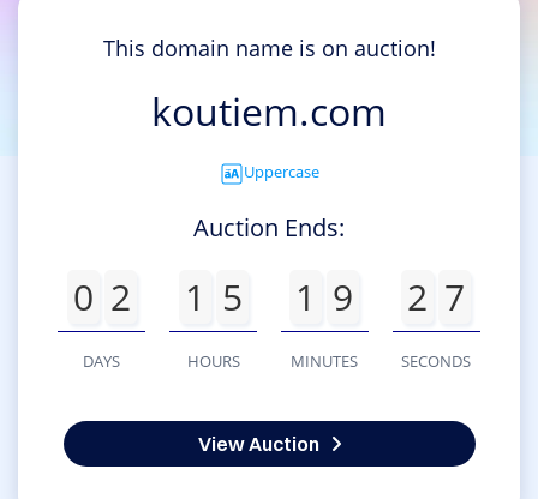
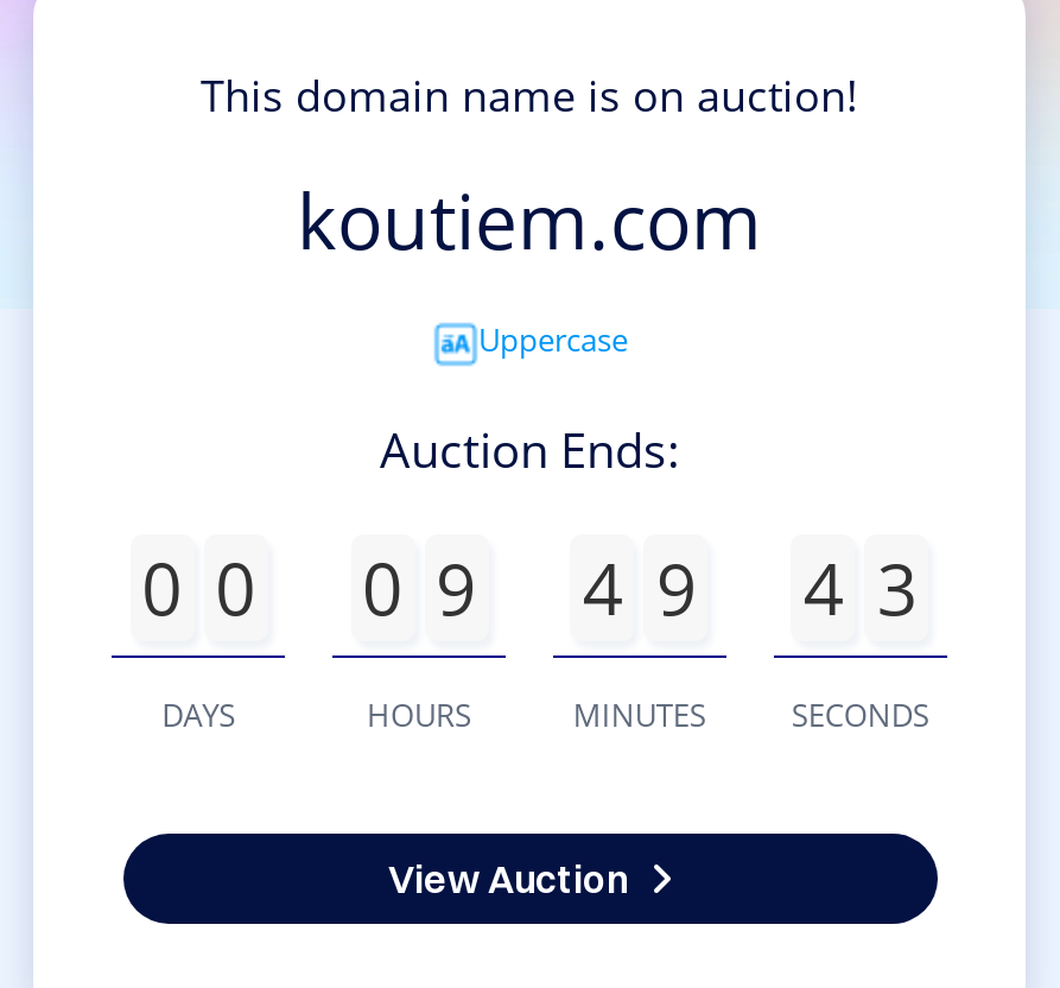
- 0 2
+ 0 0

- 1 5
+ 0 9

- 1 9
+ 4 9

- 2 7
+ 4 3
